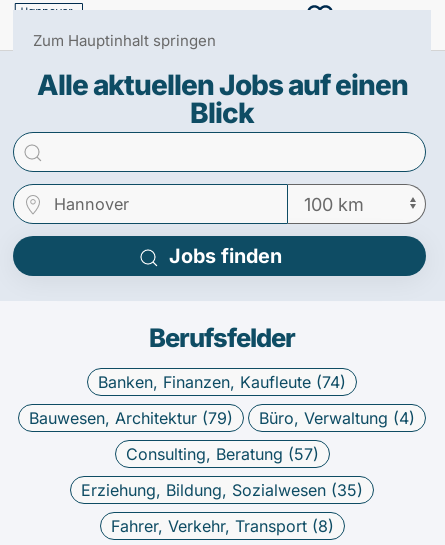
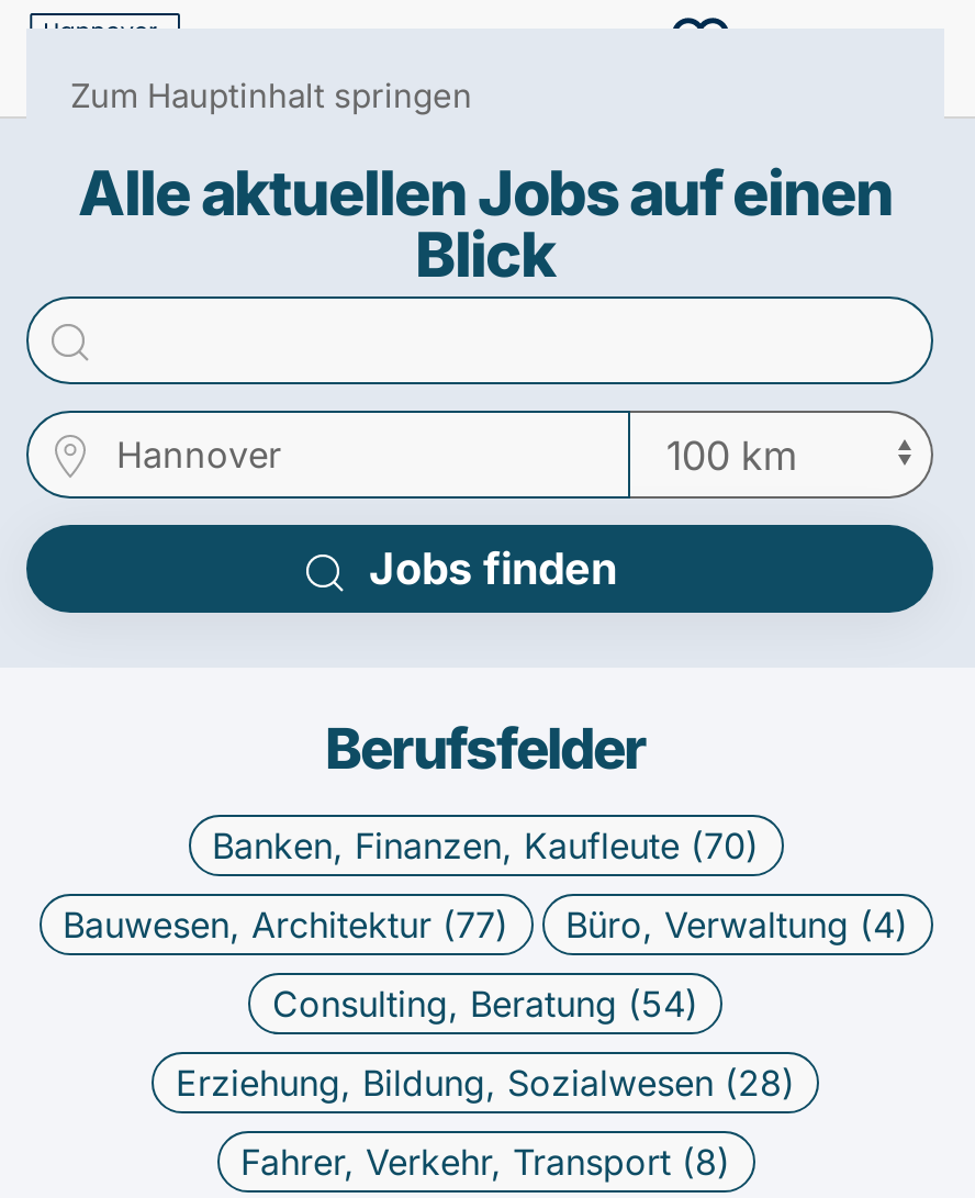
- Banken, Finanzen, Kaufleute (74)
+ Banken, Finanzen, Kaufleute (70)

- Bauwesen, Architektur (79)
+ Bauwesen, Architektur (77)

- Consulting, Beratung (57)
+ Consulting, Beratung (54)

- Erziehung, Bildung, Sozialwesen (35)
+ Erziehung, Bildung, Sozialwesen (28)
